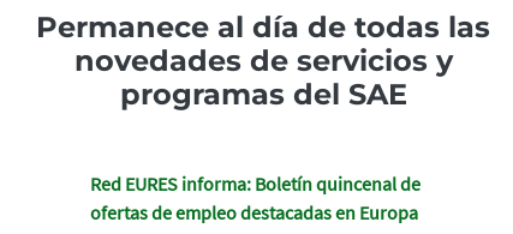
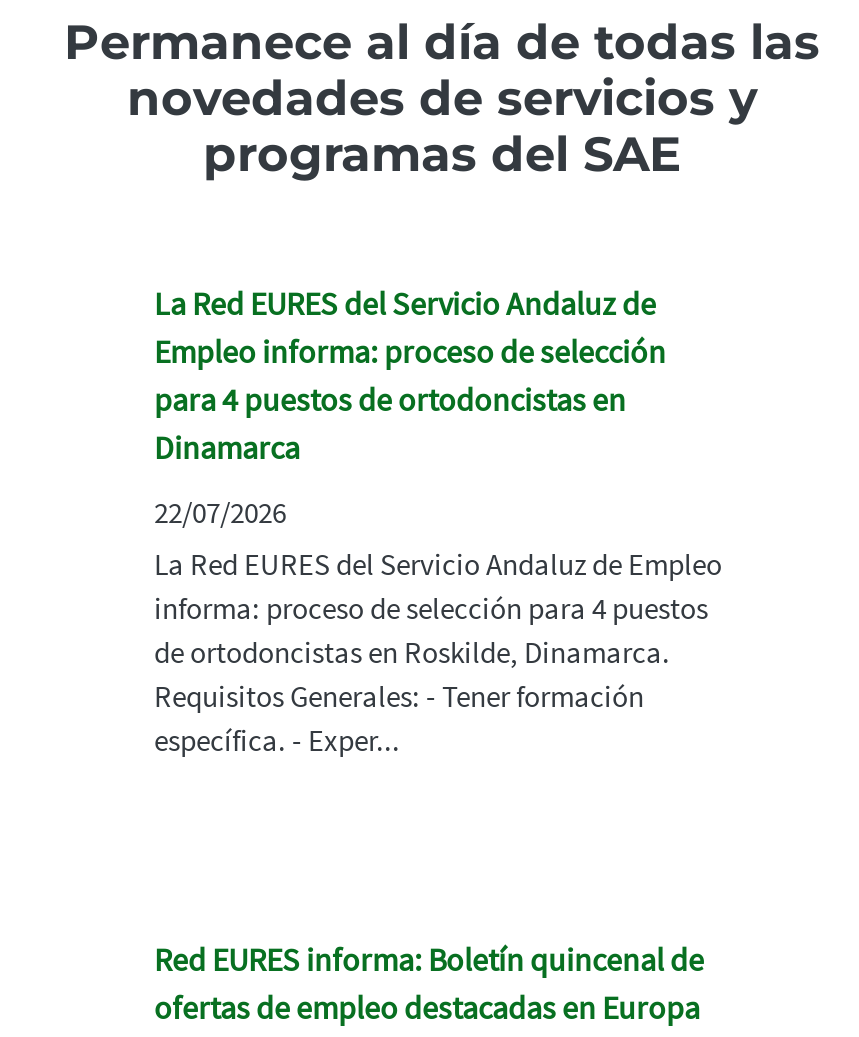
+ La Red EURES del Servicio Andaluz de
+ Empleo informa: proceso de selección
+ para 4 puestos de ortodoncistas en
+ Dinamarca
+ 22/07/2026
+ La Red EURES del Servicio Andaluz de Empleo
+ informa: proceso de selección para 4 puestos
+ de ortodoncistas en Roskilde, Dinamarca.
+ Requisitos Generales: - Tener formación
+ específica. - Exper...
